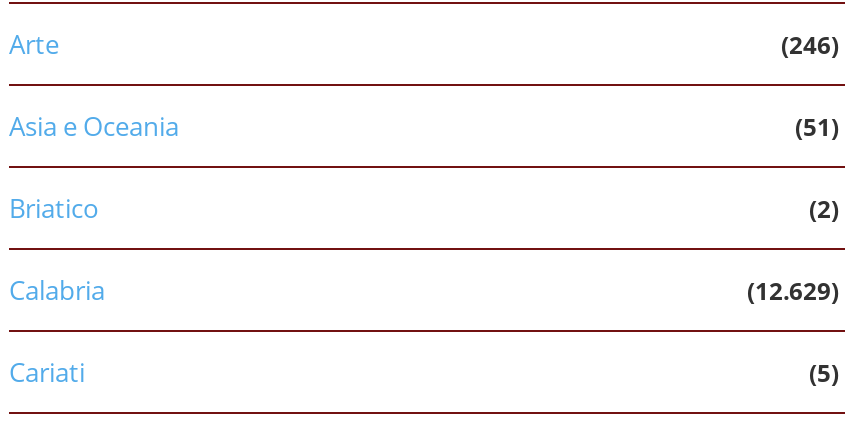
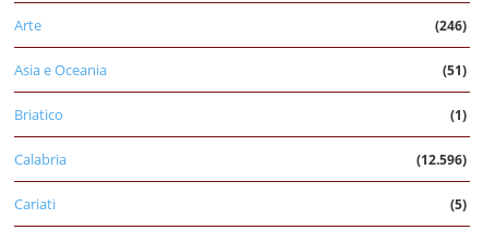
- (2)
+ (1)

- (12.629)
+ (12.596)
